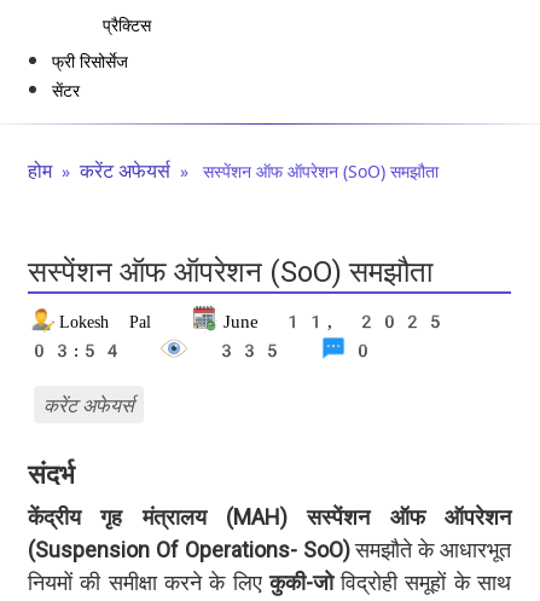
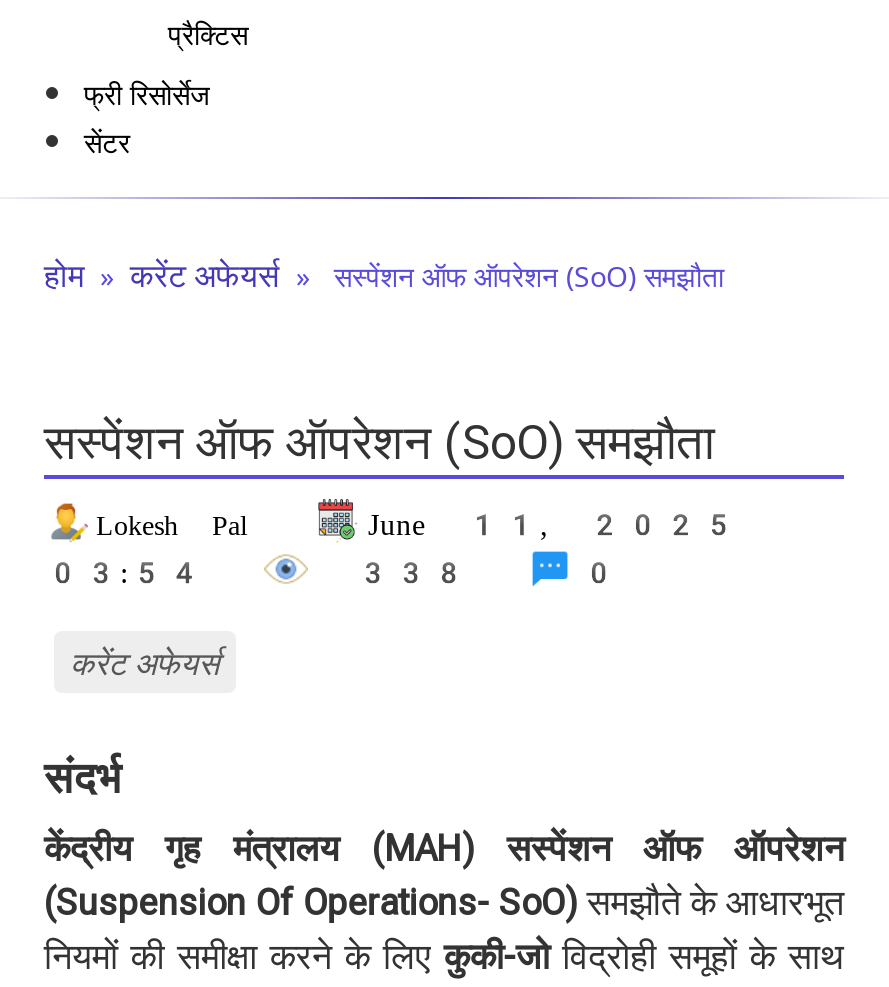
- 335
+ 338
